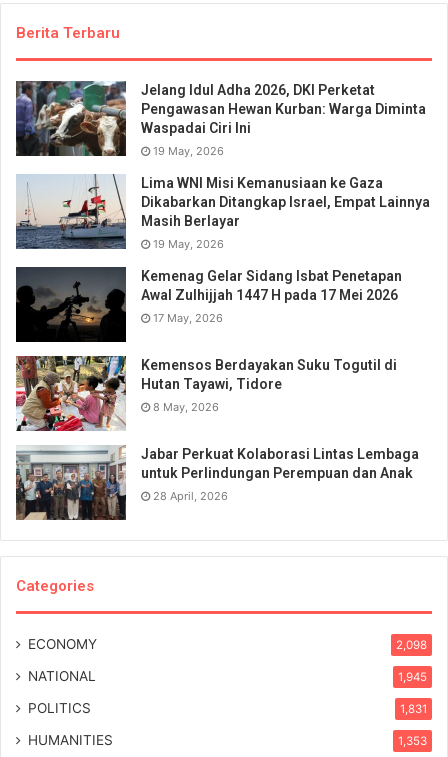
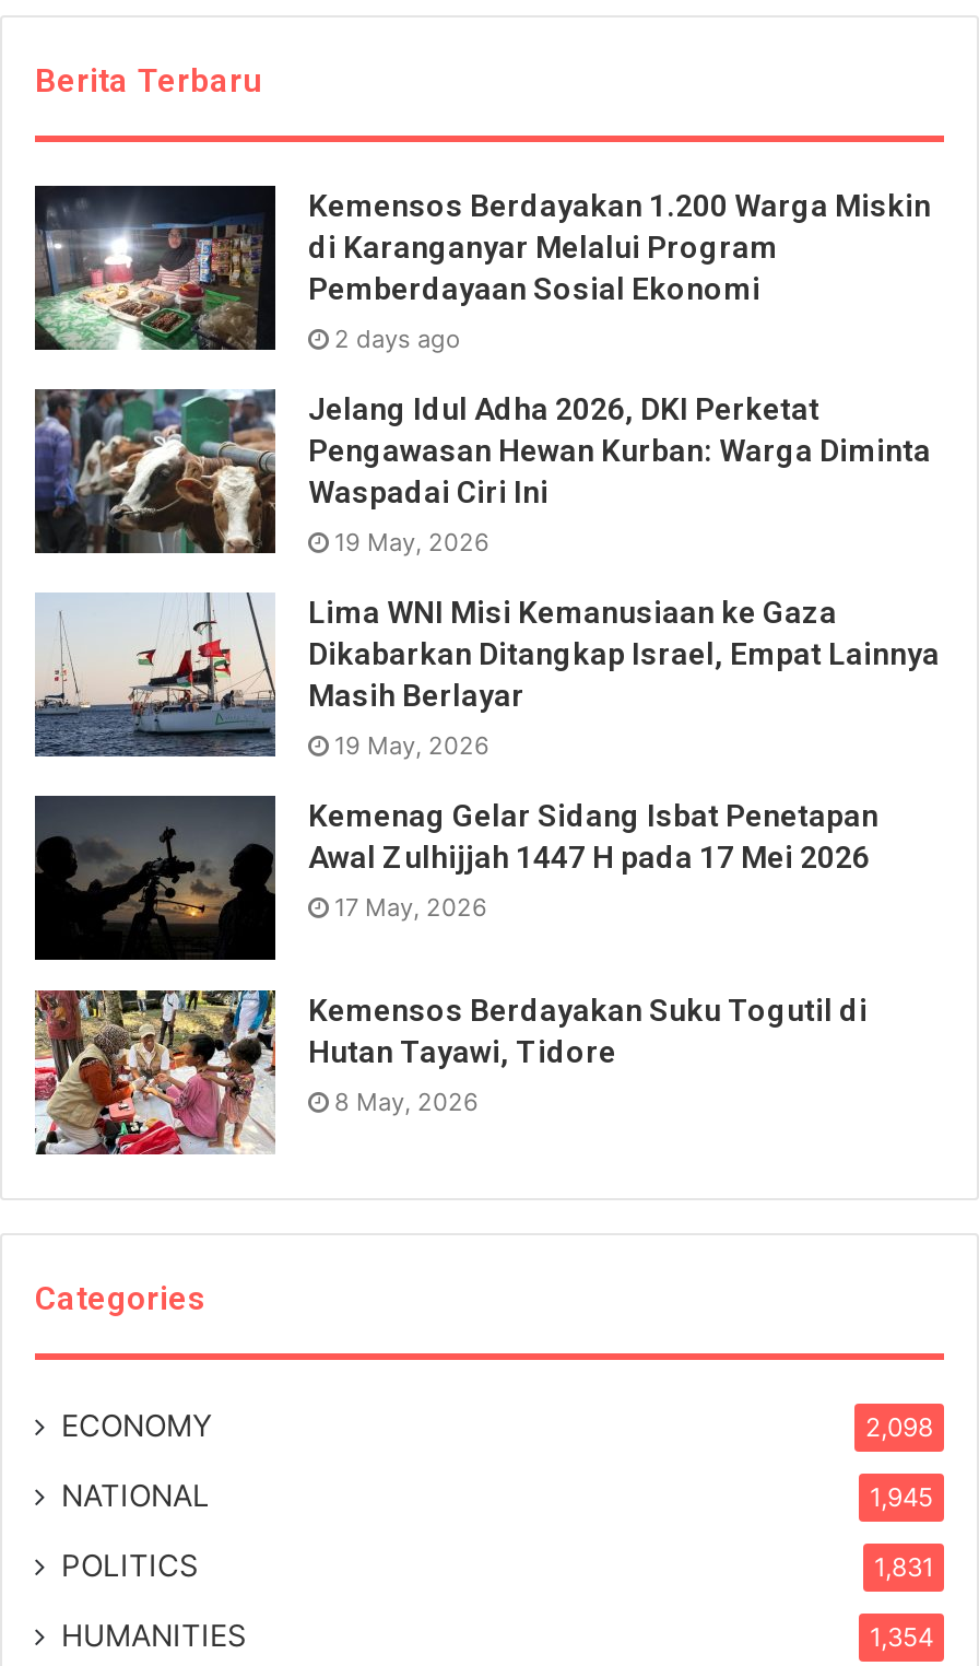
+ [image]
+ Kemensos Berdayakan 1.200 Warga Miskin
+ di Karanganyar Melalui Program
+ Pemberdayaan Sosial Ekonomi
+ 2 days ago

moved down: [image] | Jelang Idul Adha 2026, DKI Perketat | Pengawasan Hewan Kurban: Warga Diminta | ... | Hutan Tayawi, Tidore | 8 May, 2026

- [image]
- Jabar Perkuat Kolaborasi Lintas Lembaga
- untuk Perlindungan Perempuan dan Anak
- 28 April, 2026

- 1,353
+ 1,354
